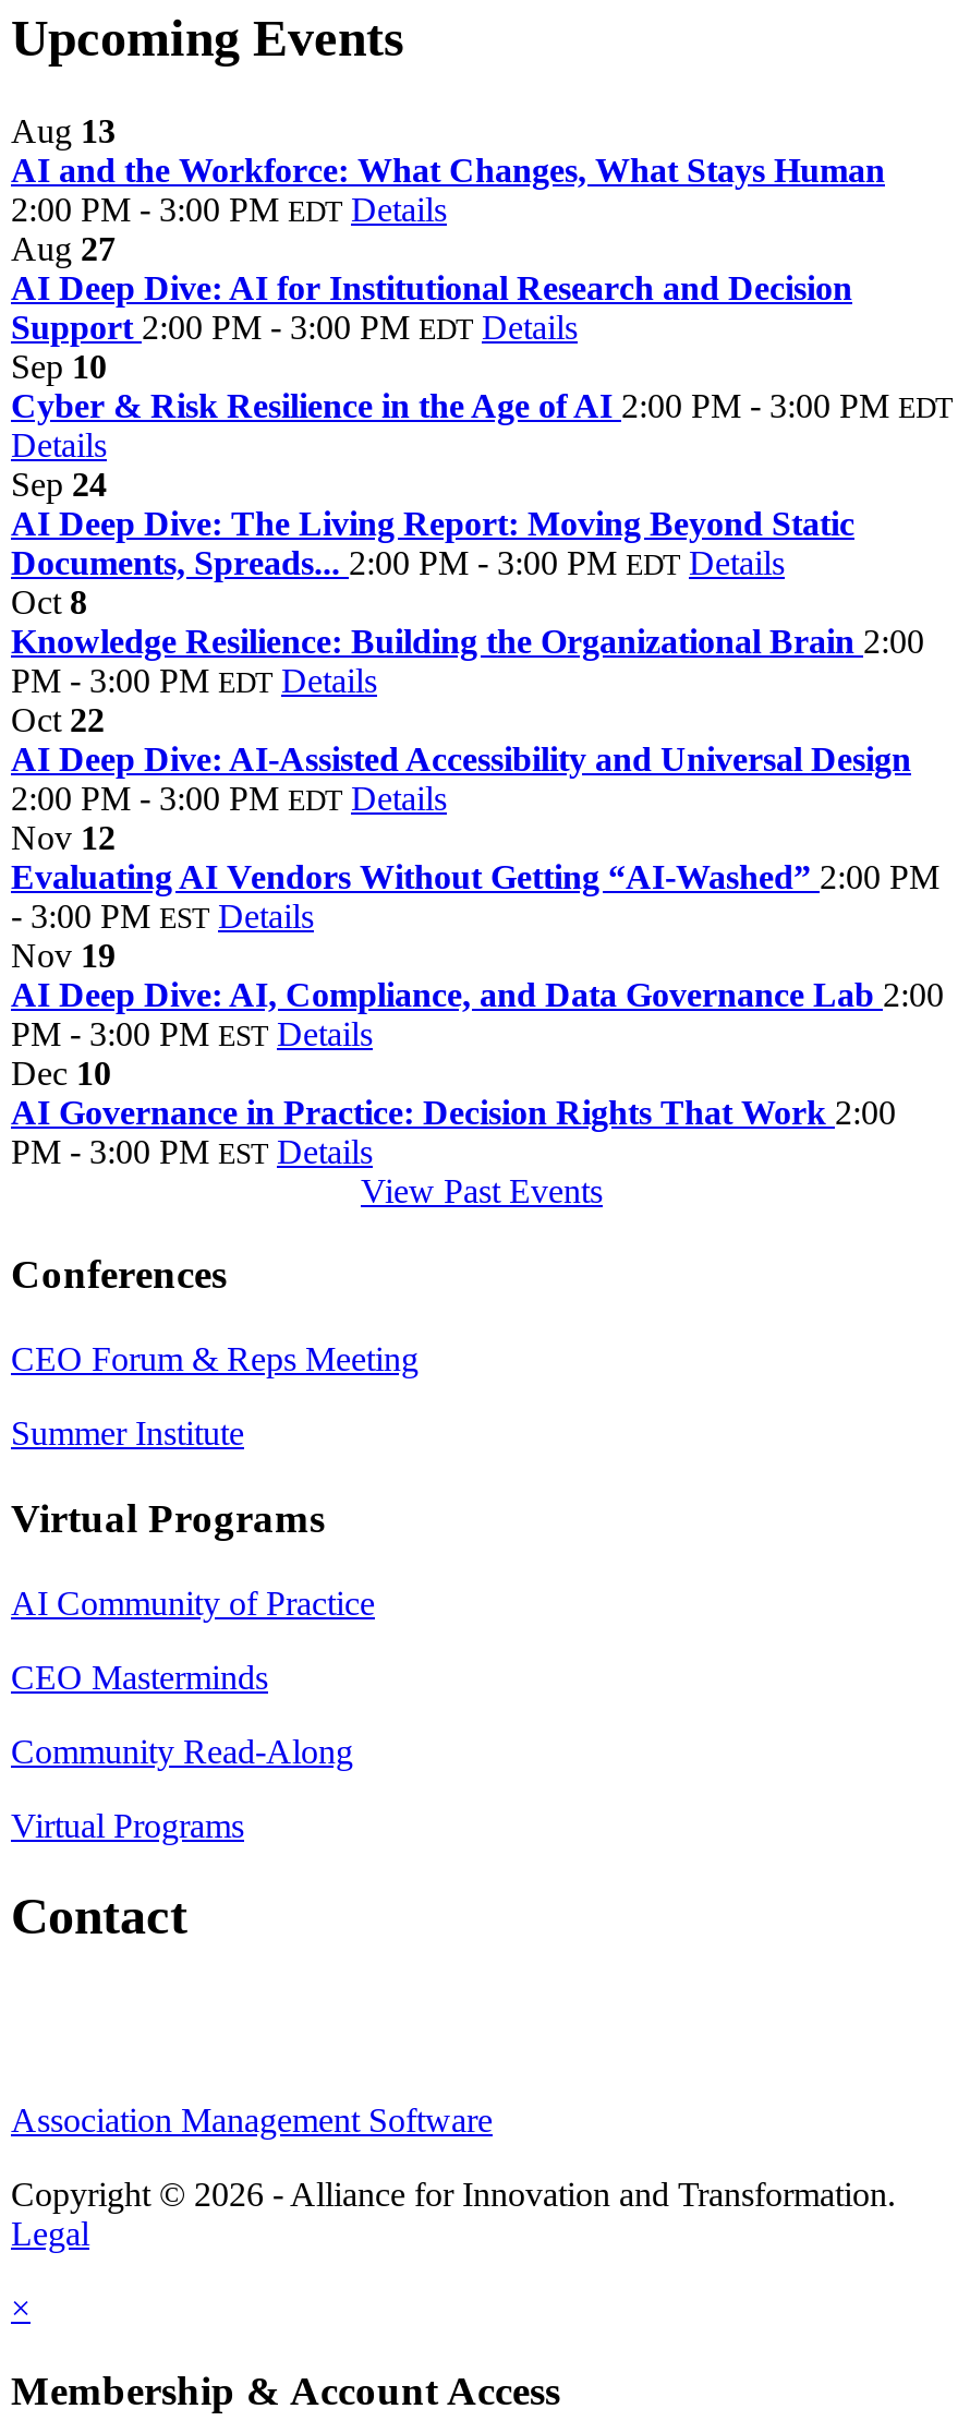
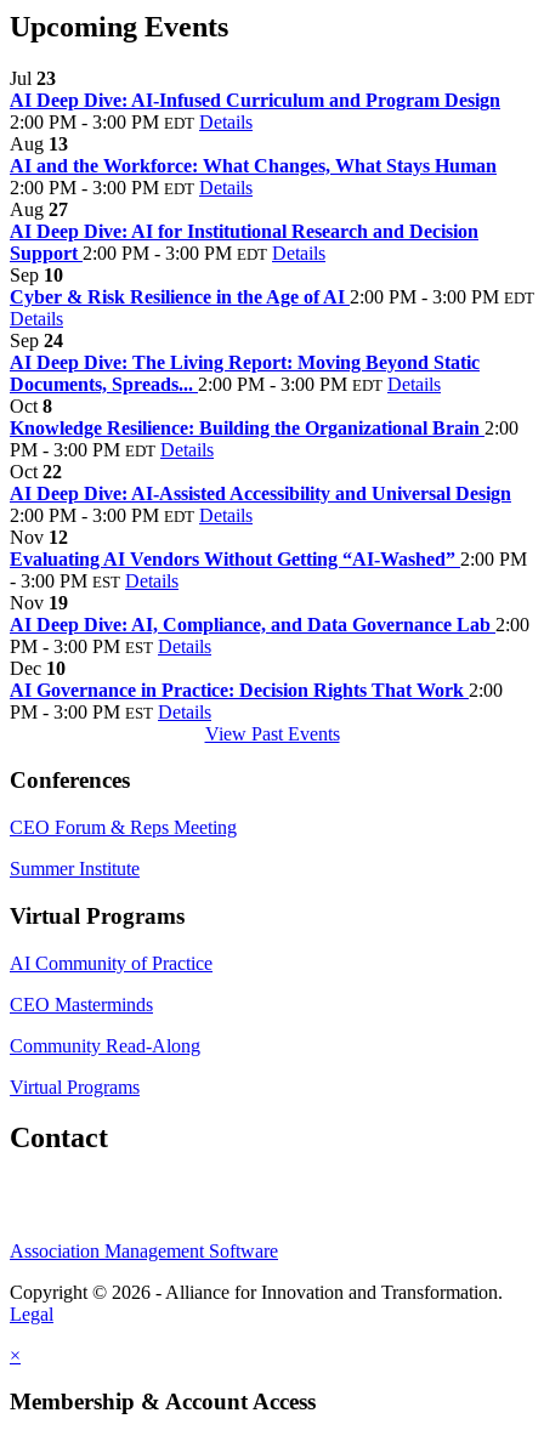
+ Jul 23
+ AI Deep Dive: AI-Infused Curriculum and Program Design
+ 2:00 PM - 3:00 PM EDT Details
